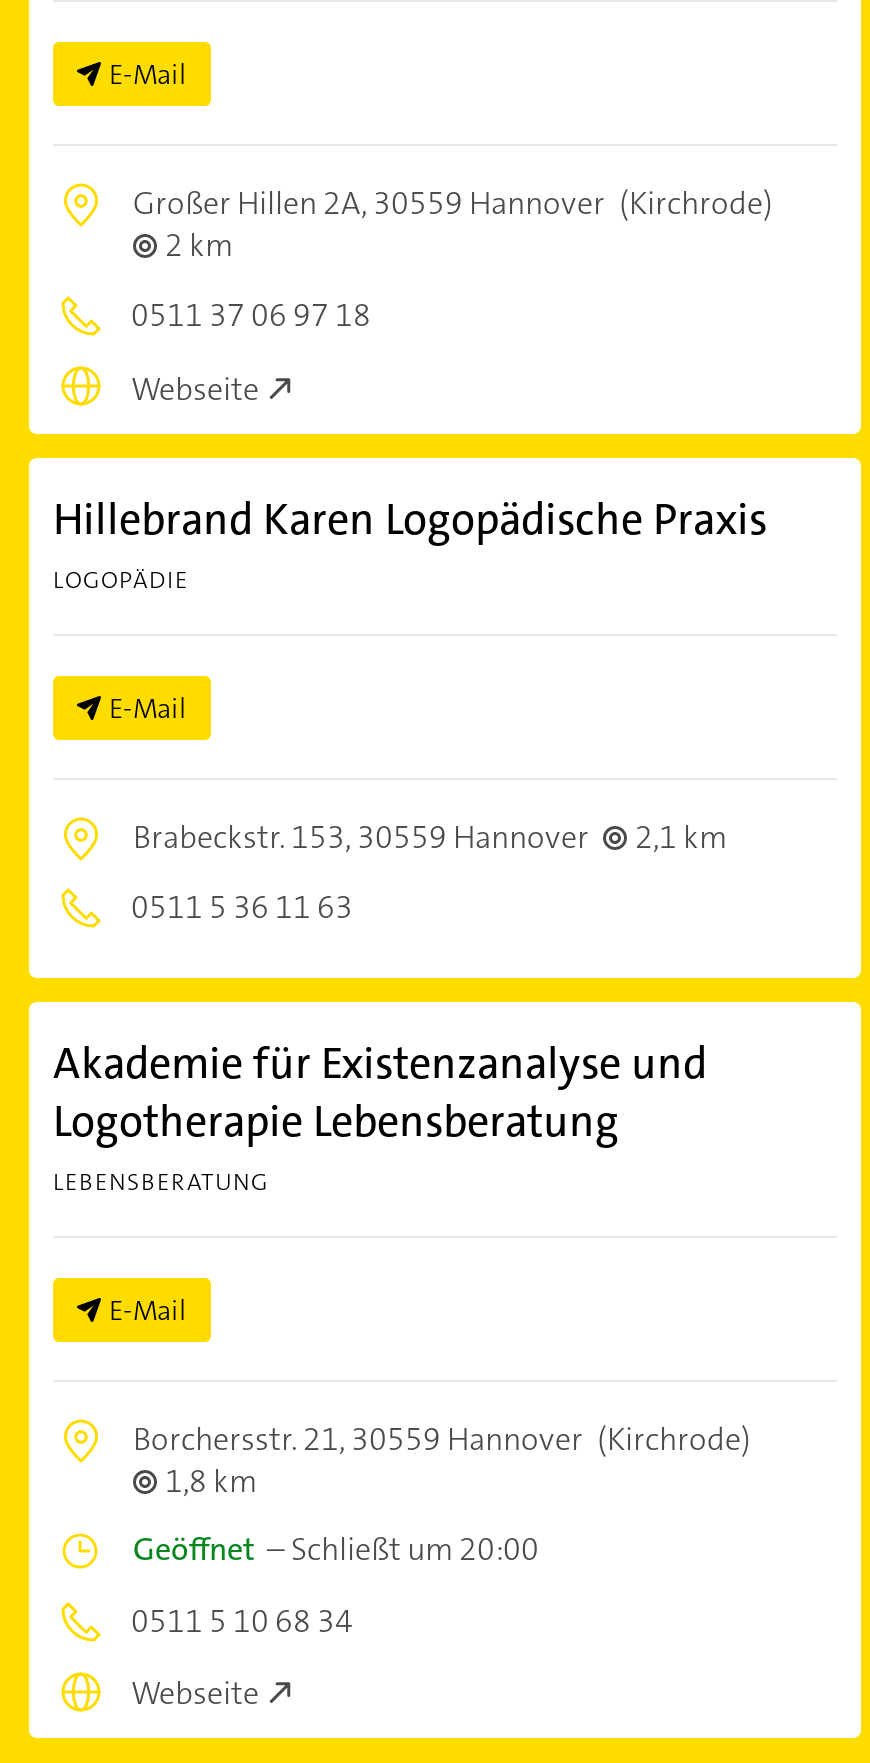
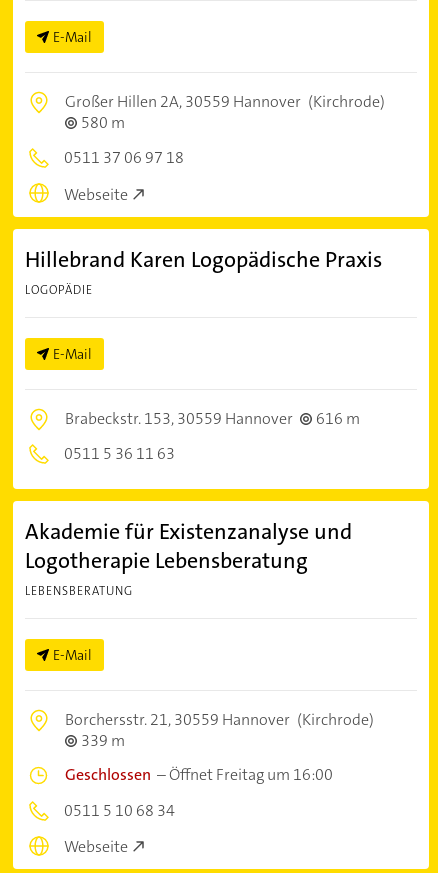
- 2 km
+ 580 m

- Brabeckstr. 153, 30559 Hannover 2,1 km
+ Brabeckstr. 153, 30559 Hannover 616 m

- 1,8 km
+ 339 m

- Geöffnet – Schließt um 20:00
+ Geschlossen – Öffnet Freitag um 16:00
